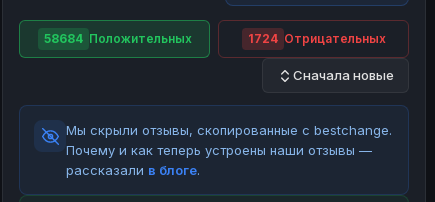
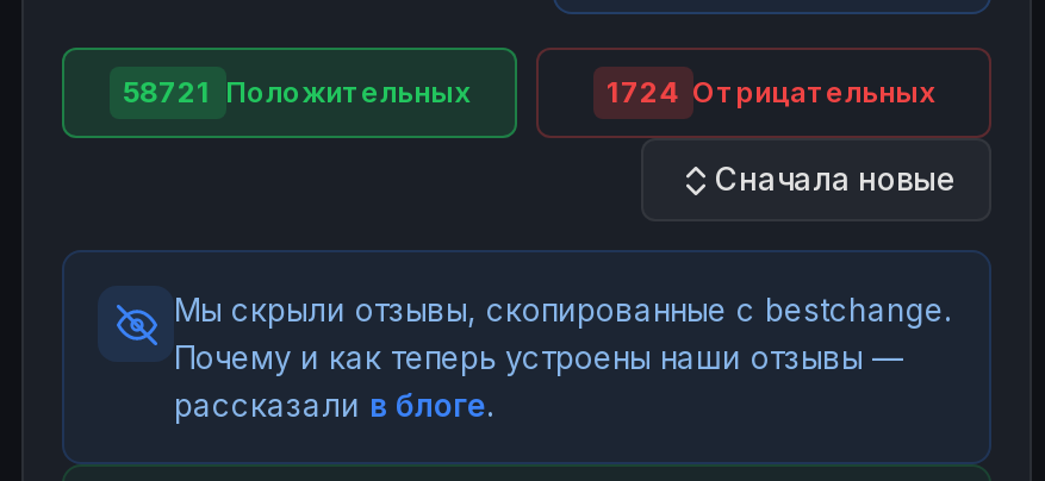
- 58684 Положительных
+ 58721 Положительных
